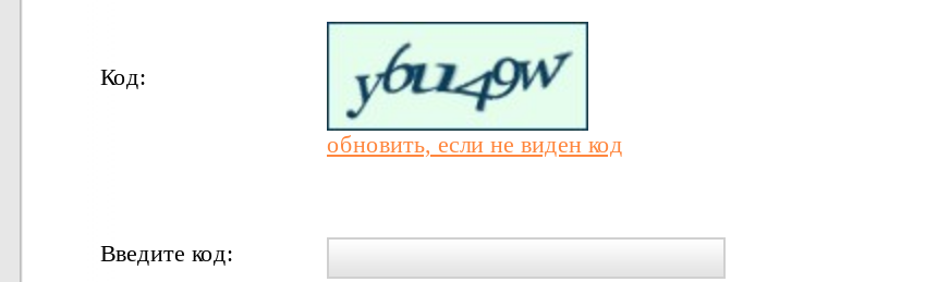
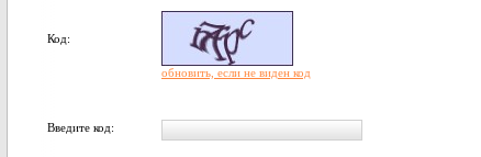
- [image]
+ [image]
